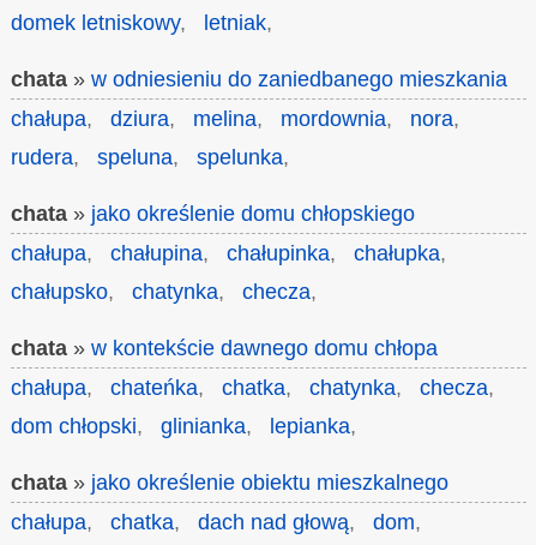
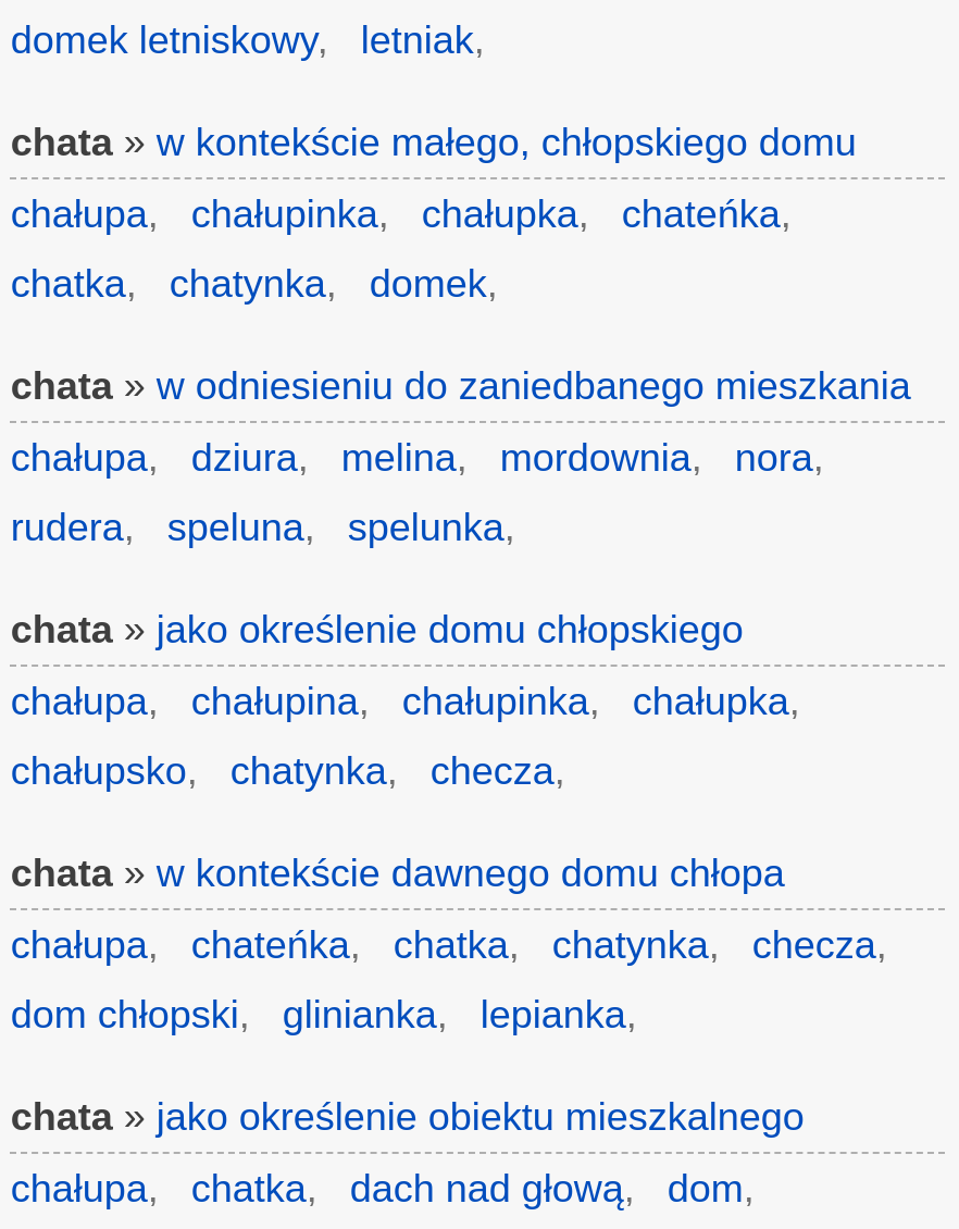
+ chata» w kontekście małego, chłopskiego domu
+ chałupa,
+ chałupinka,
+ chałupka,
+ chateńka,
+ chatka,
+ chatynka,
+ domek,
